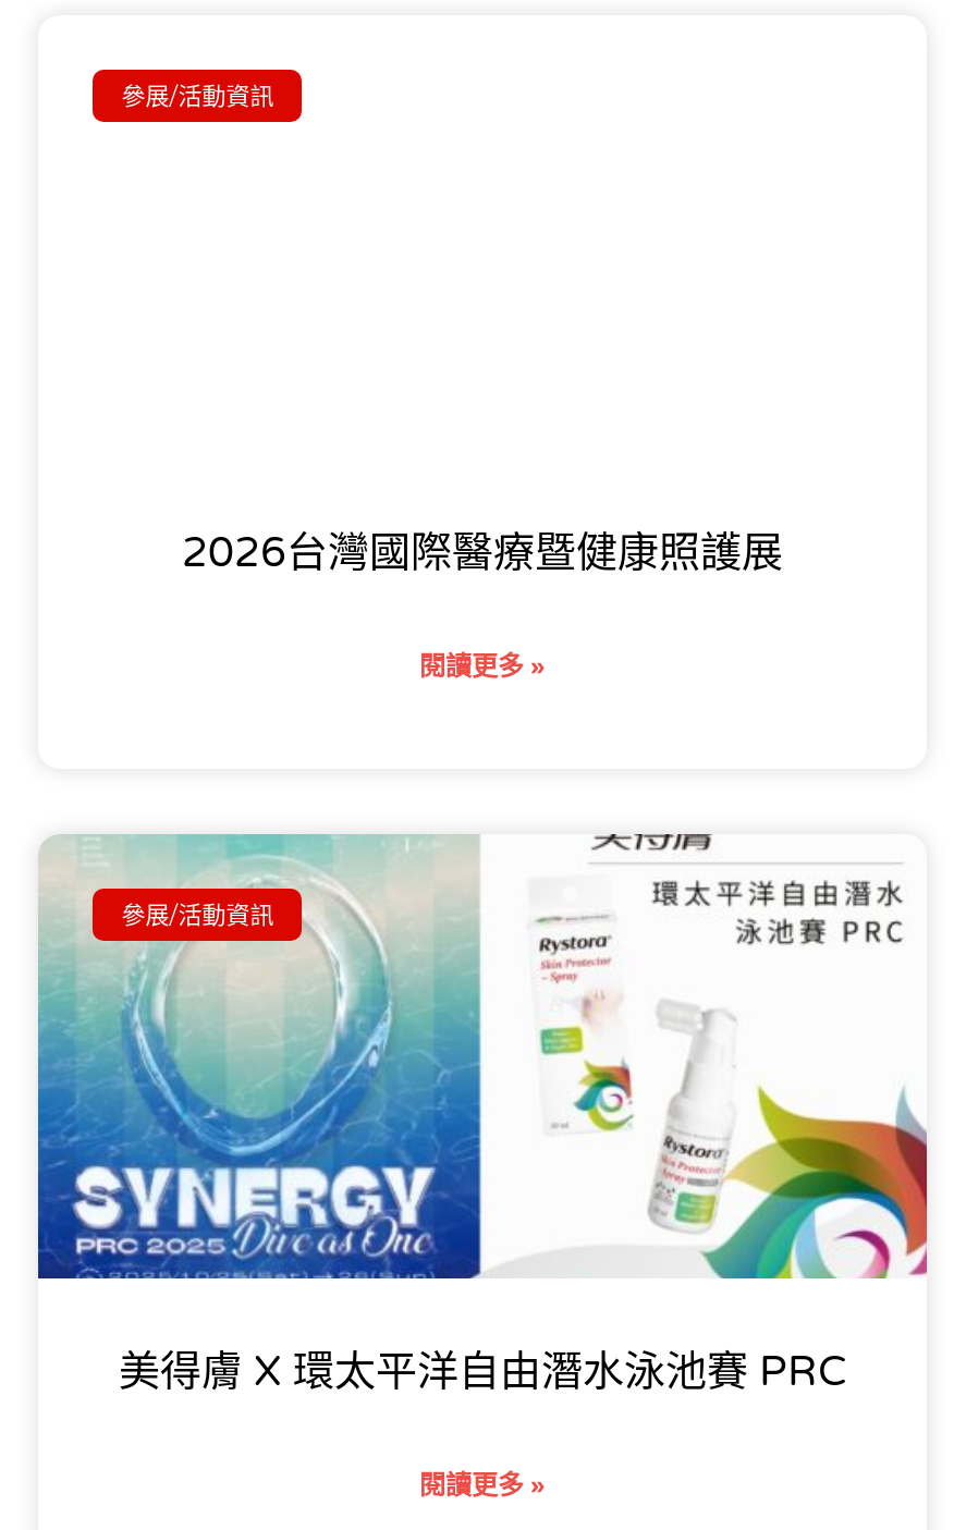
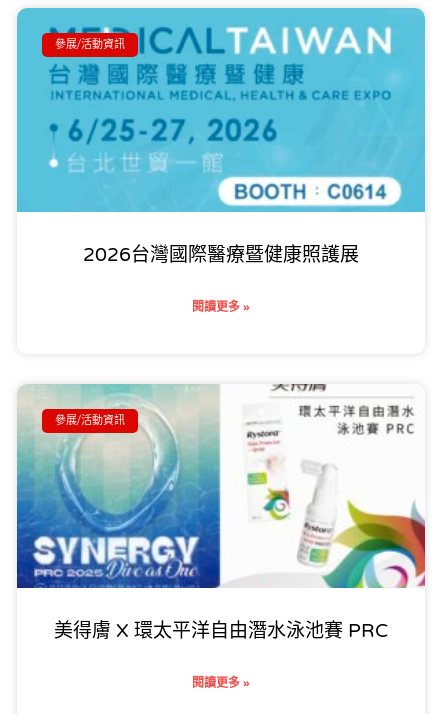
+ [image]
